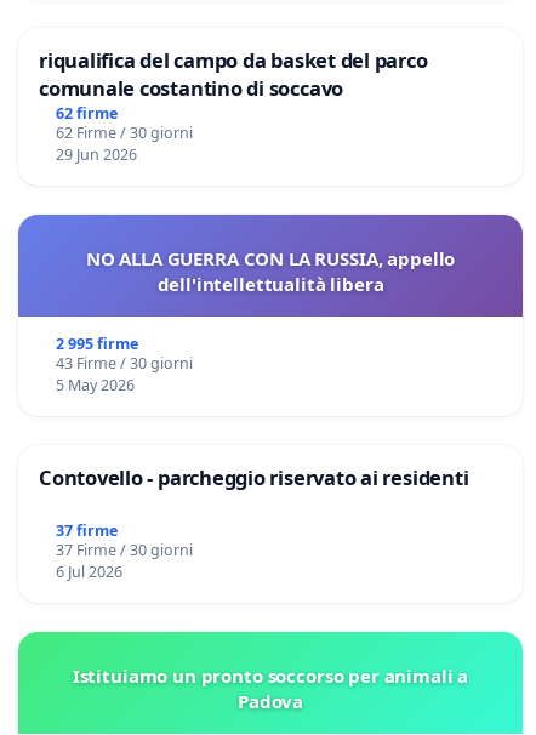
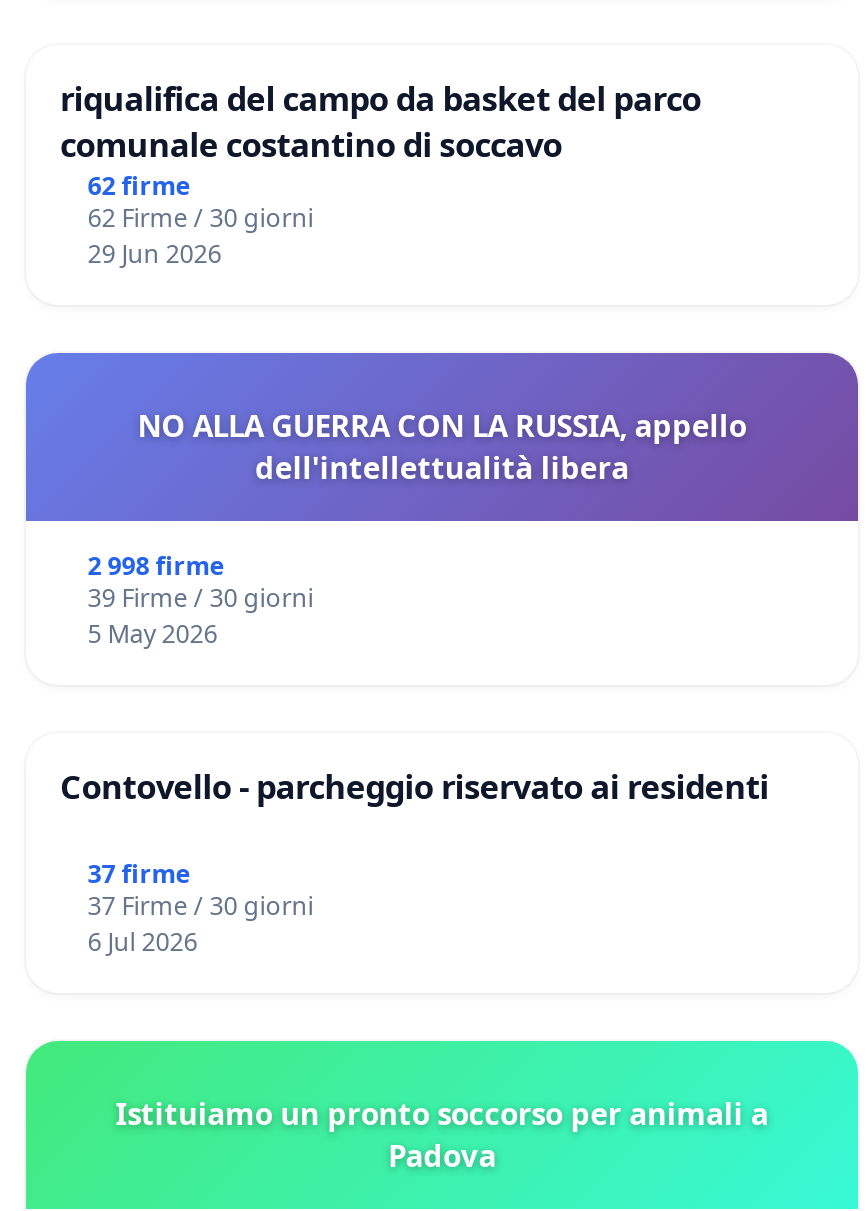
- 2 995 firme
+ 2 998 firme

- 43 Firme / 30 giorni
+ 39 Firme / 30 giorni
